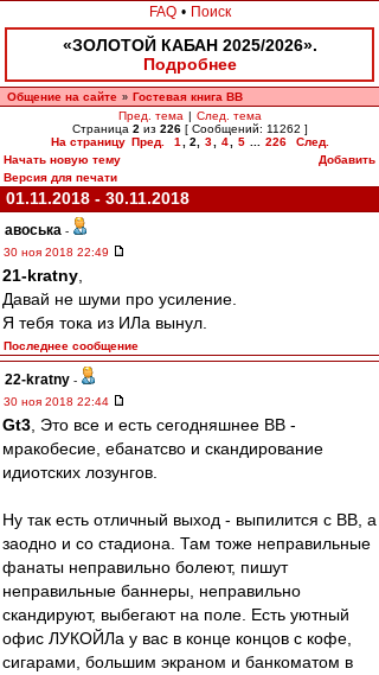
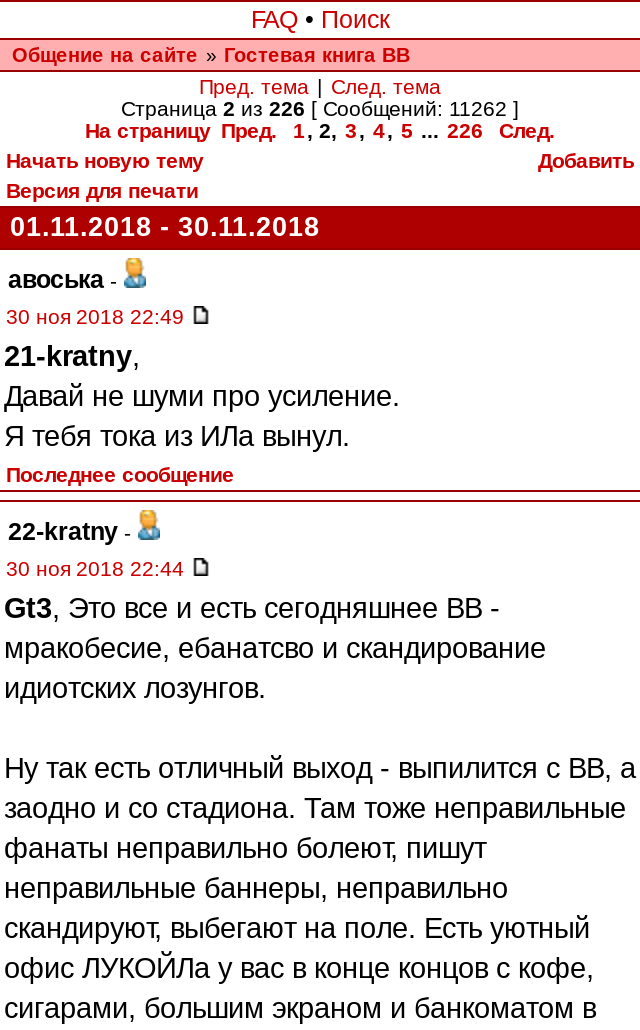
- «ЗОЛОТОЙ КАБАН 2025/2026».
- Подробнее
